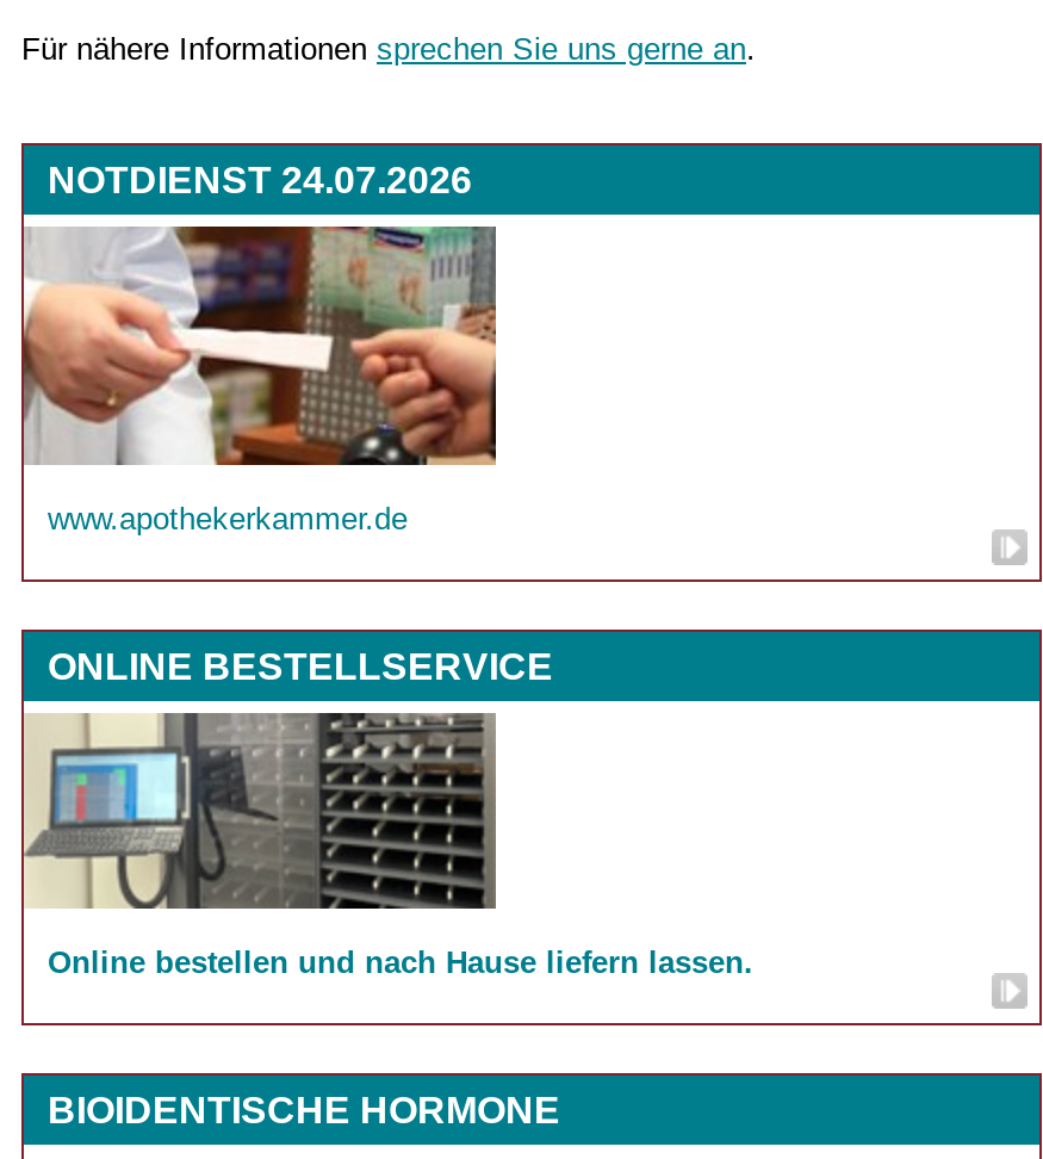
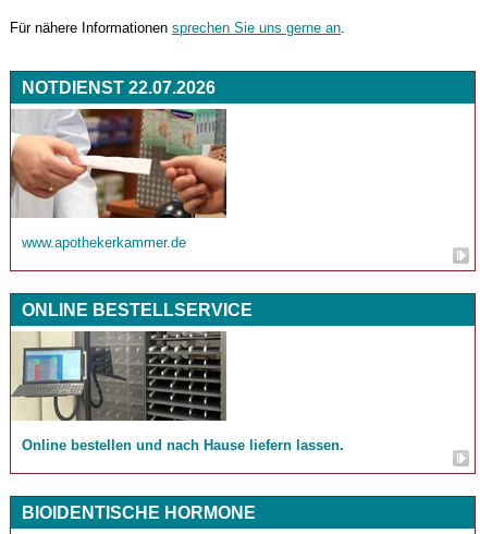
- NOTDIENST 24.07.2026
+ NOTDIENST 22.07.2026
